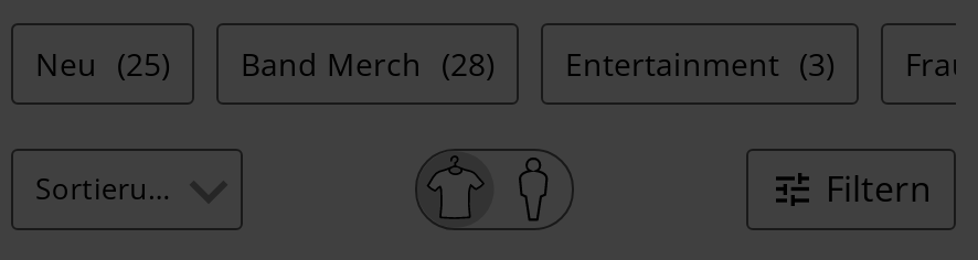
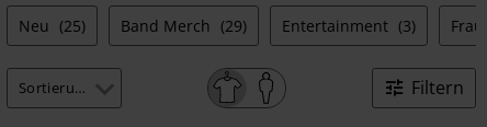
- Band Merch (28)
+ Band Merch (29)
